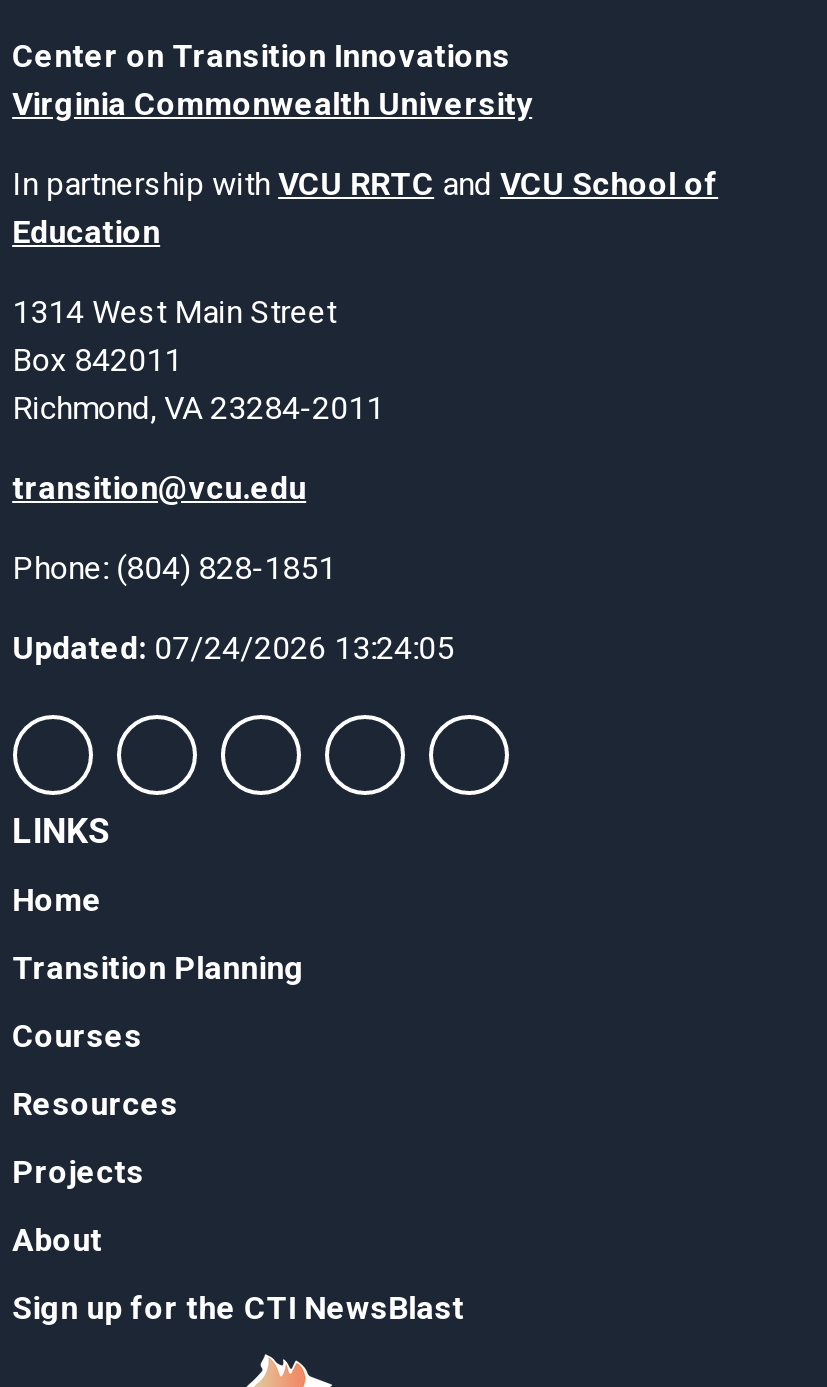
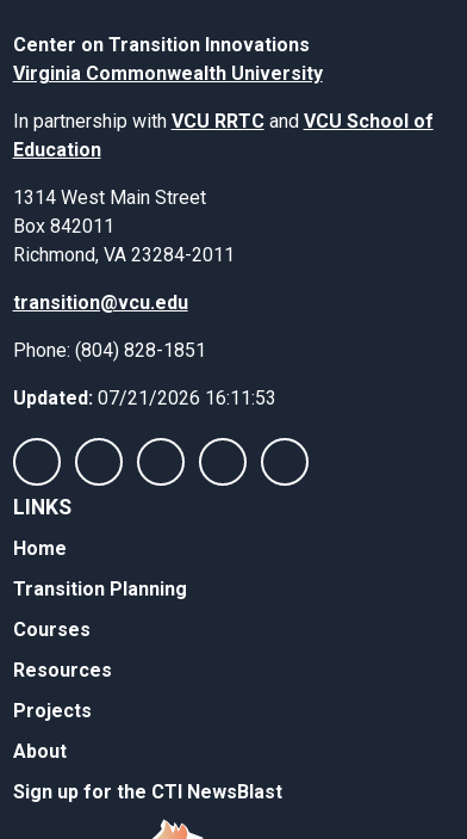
- Updated: 07/24/2026 13:24:05
+ Updated: 07/21/2026 16:11:53
